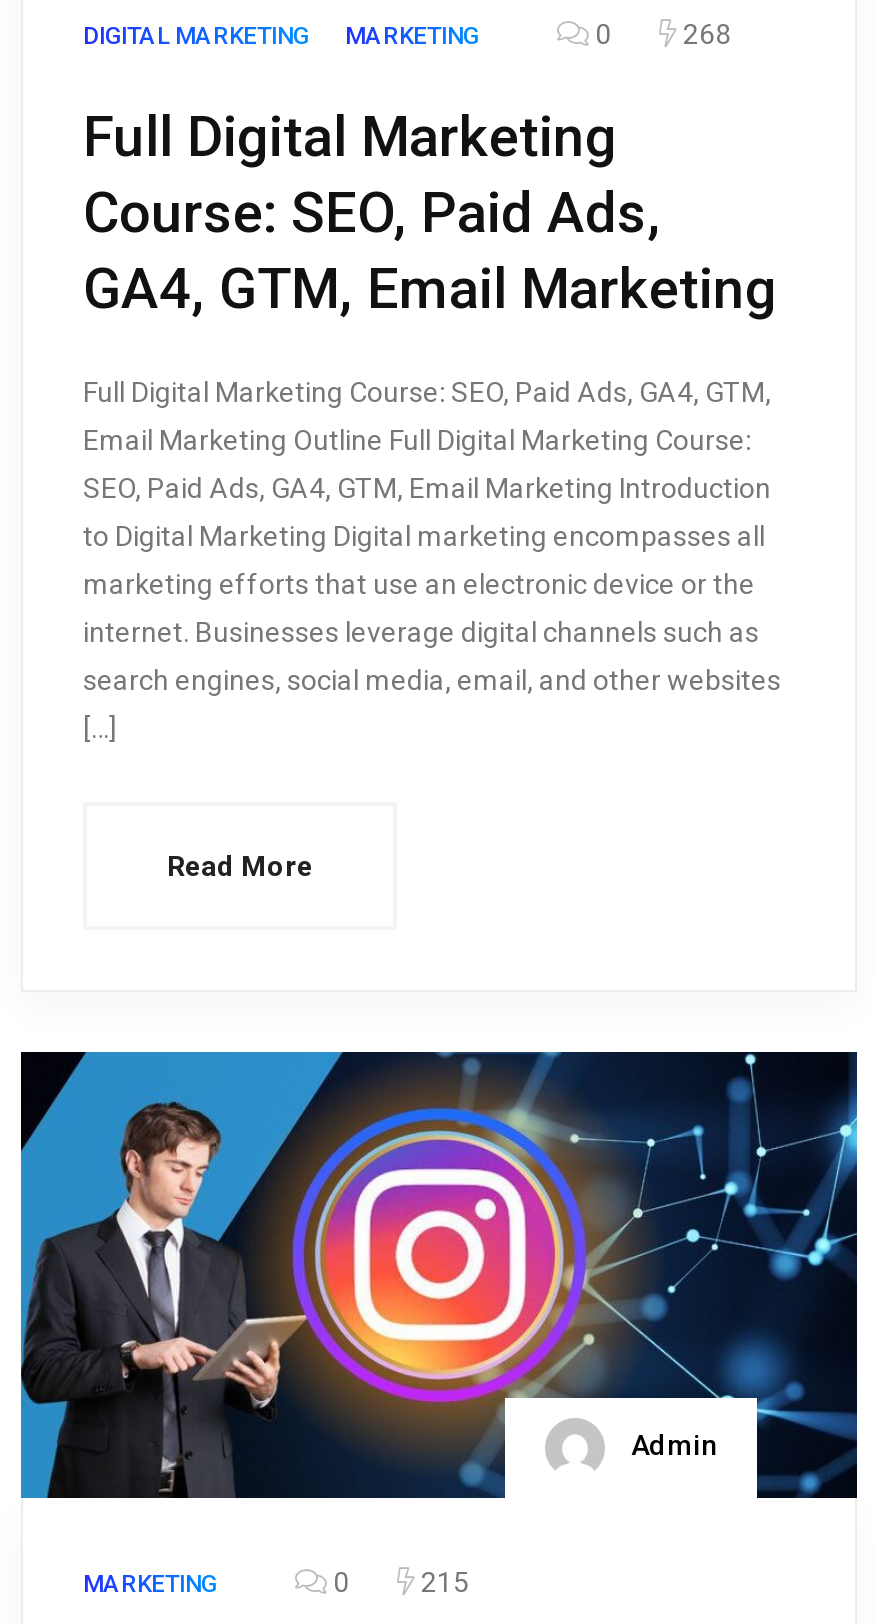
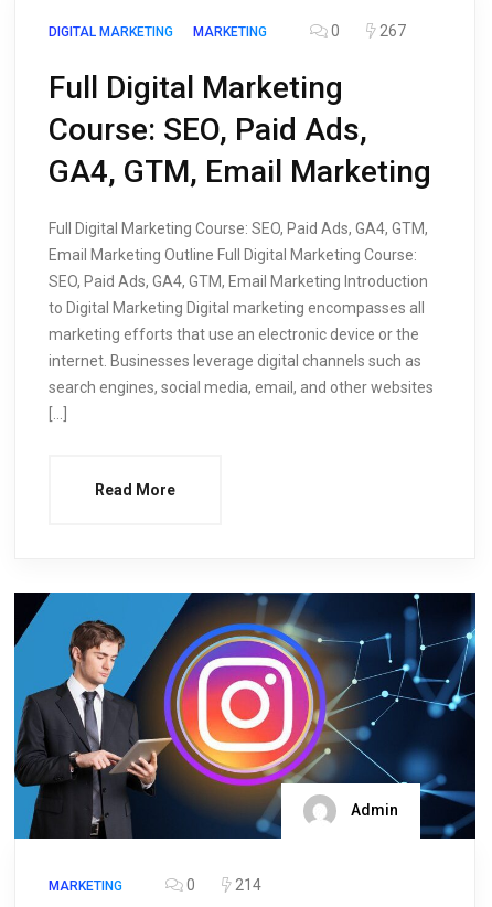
- 268
+ 267

- 215
+ 214
